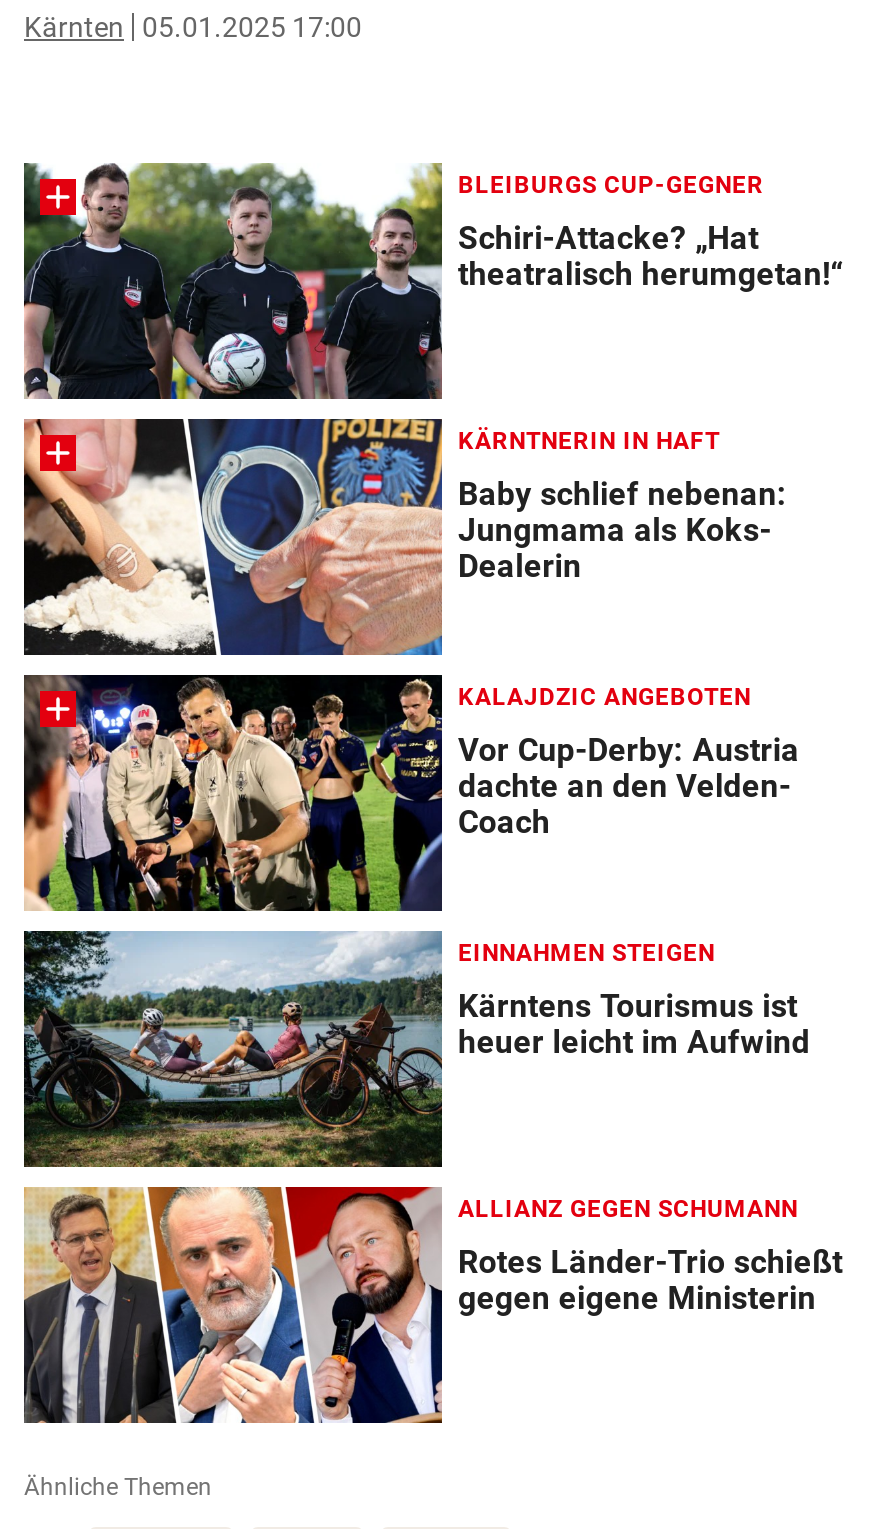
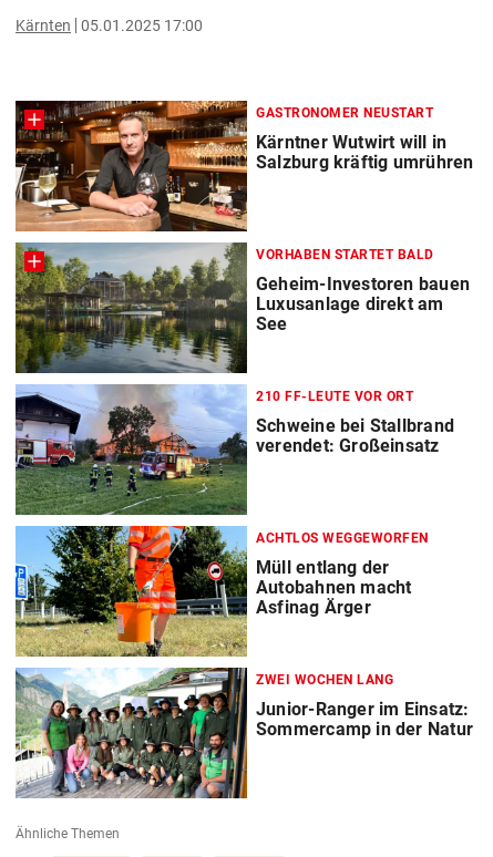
- [image]
- BLEIBURGS CUP-GEGNER
+ [image]
+ GASTRONOMER NEUSTART

- Schiri-Attacke? „Hat
- theatralisch herumgetan!“
+ Kärntner Wutwirt will in
+ Salzburg kräftig umrühren

- [image]
- KÄRNTNERIN IN HAFT
+ [image]
+ VORHABEN STARTET BALD

- Baby schlief nebenan:
- Jungmama als Koks-
- Dealerin
+ Geheim-Investoren bauen
+ Luxusanlage direkt am
+ See

- [image]
- KALAJDZIC ANGEBOTEN
+ [image]
+ 210 FF-LEUTE VOR ORT

- Vor Cup-Derby: Austria
- dachte an den Velden-
- Coach
+ Schweine bei Stallbrand
+ verendet: Großeinsatz

- [image]
- EINNAHMEN STEIGEN
+ [image]
+ ACHTLOS WEGGEWORFEN

- Kärntens Tourismus ist
- heuer leicht im Aufwind
+ Müll entlang der
+ Autobahnen macht
+ Asfinag Ärger

- [image]
- ALLIANZ GEGEN SCHUMANN
+ [image]
+ ZWEI WOCHEN LANG

- Rotes Länder-Trio schießt
- gegen eigene Ministerin
+ Junior-Ranger im Einsatz:
+ Sommercamp in der Natur
